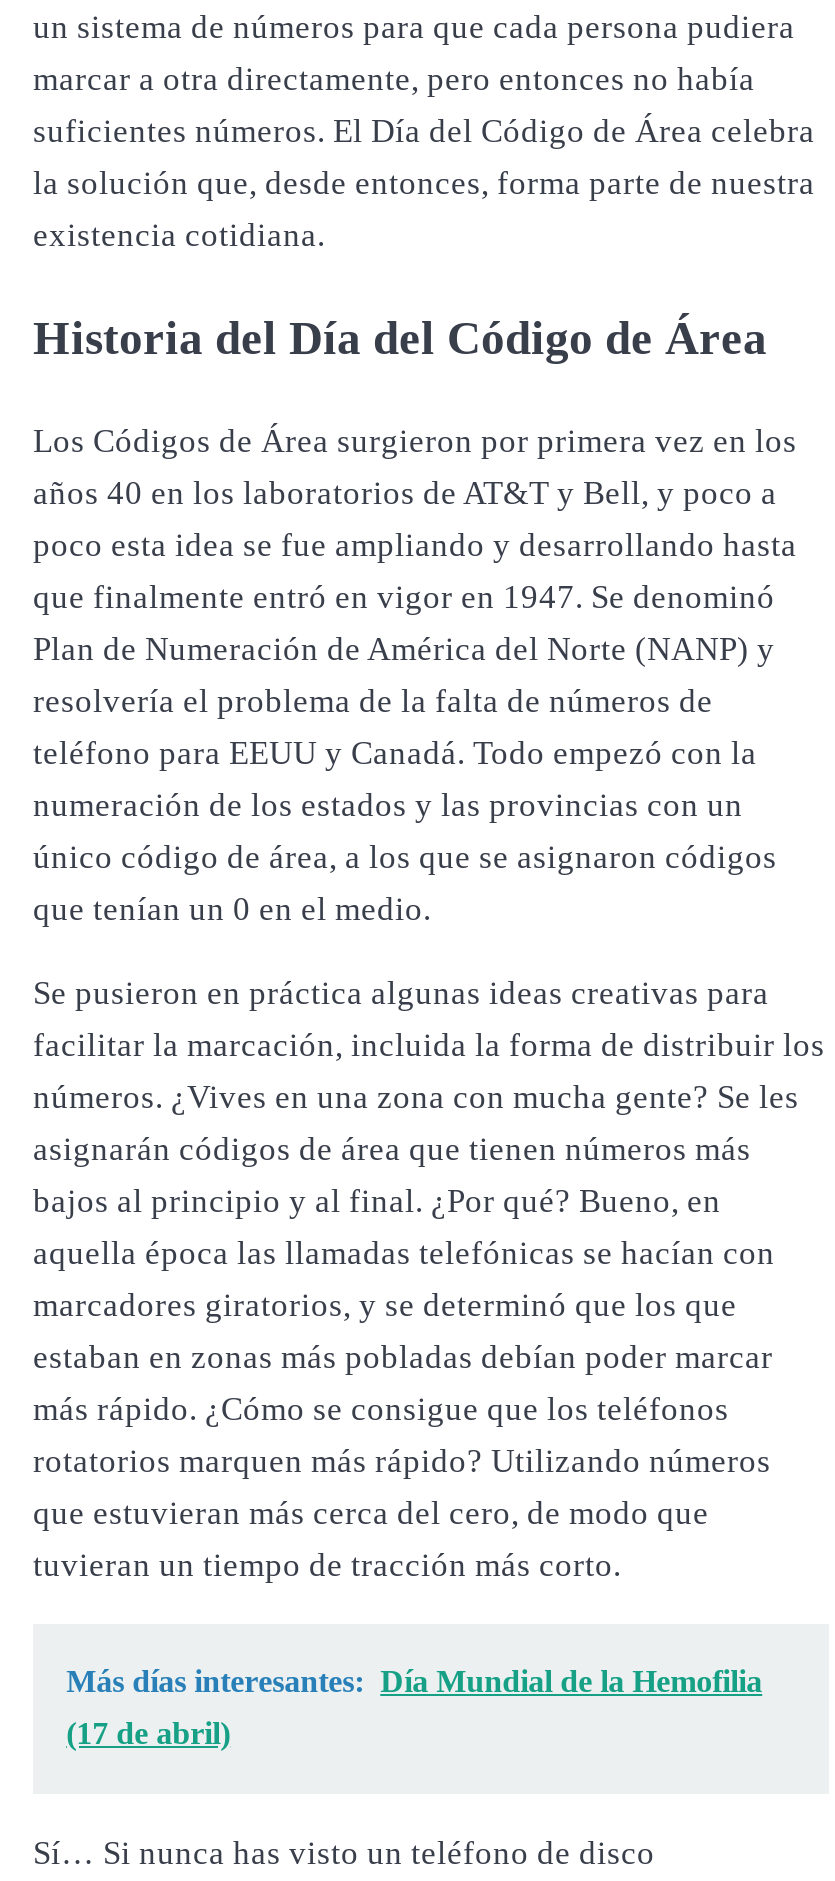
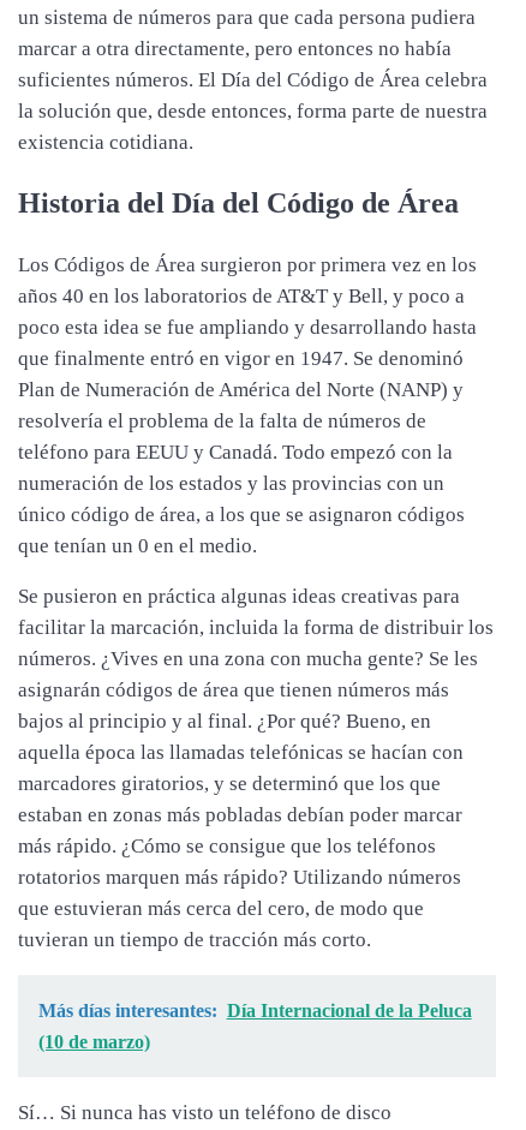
- Más días interesantes: Día Mundial de la Hemofilia
+ Más días interesantes: Día Internacional de la Peluca

- (17 de abril)
+ (10 de marzo)
